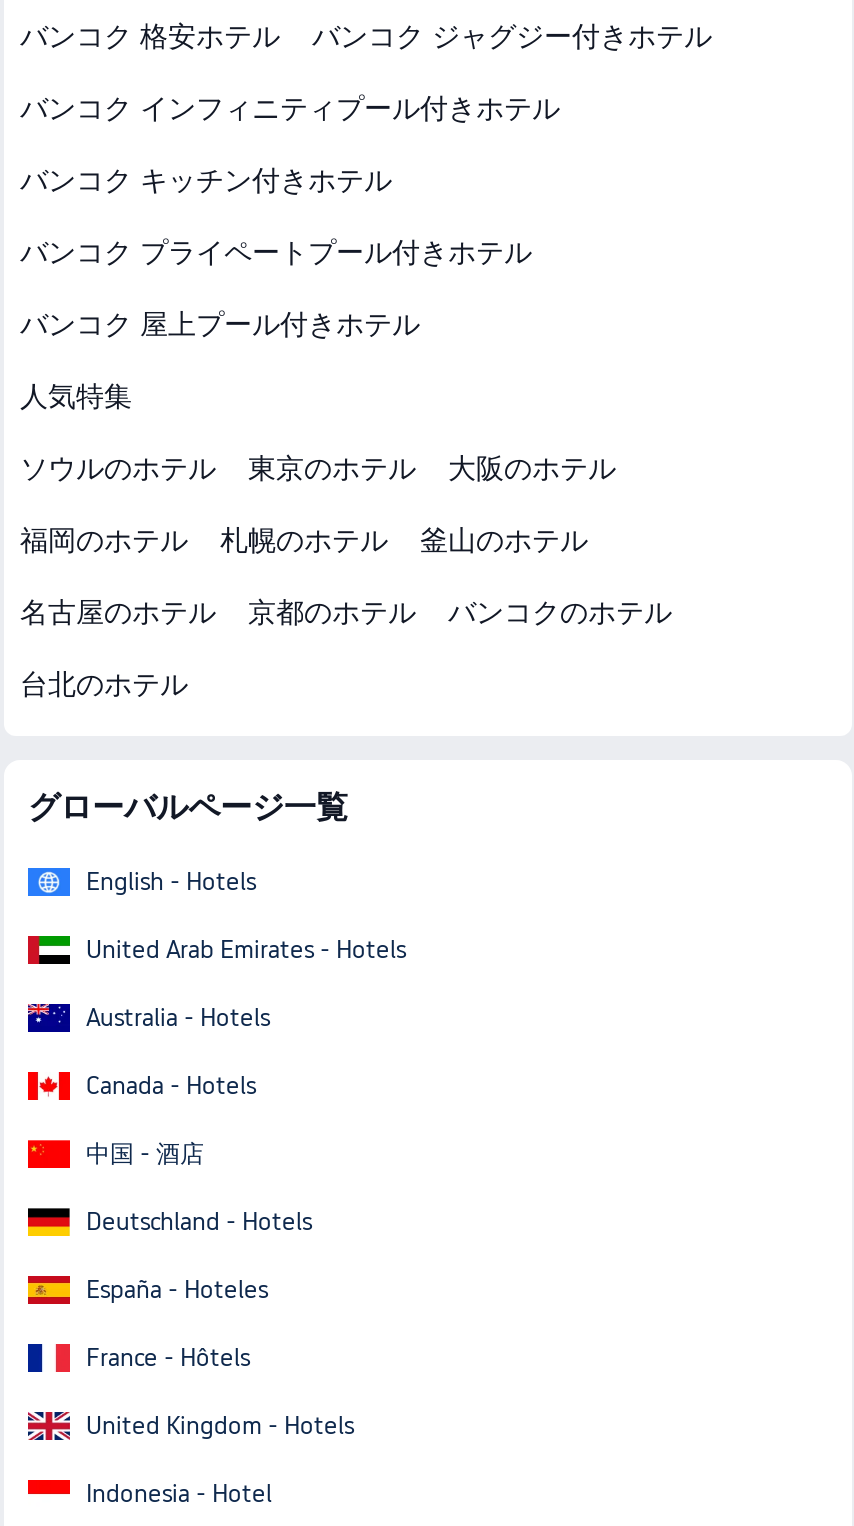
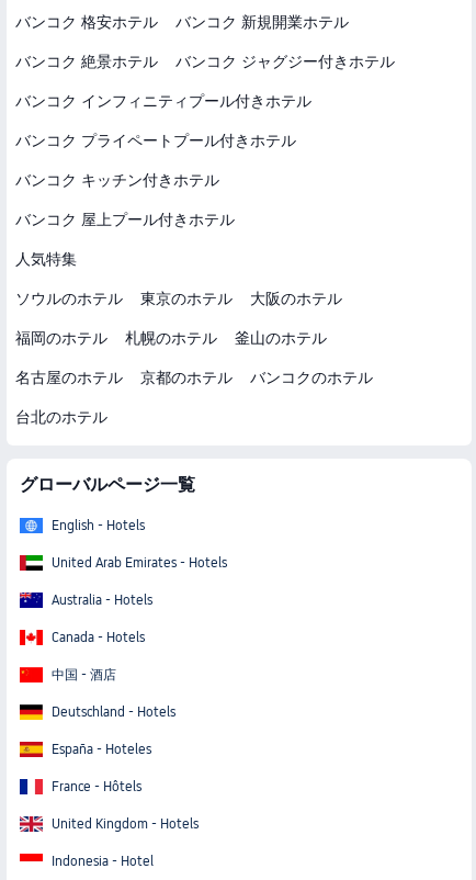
+ バンコク 新規開業ホテル
+ バンコク 絶景ホテル

moved down: バンコク キッチン付きホテル
